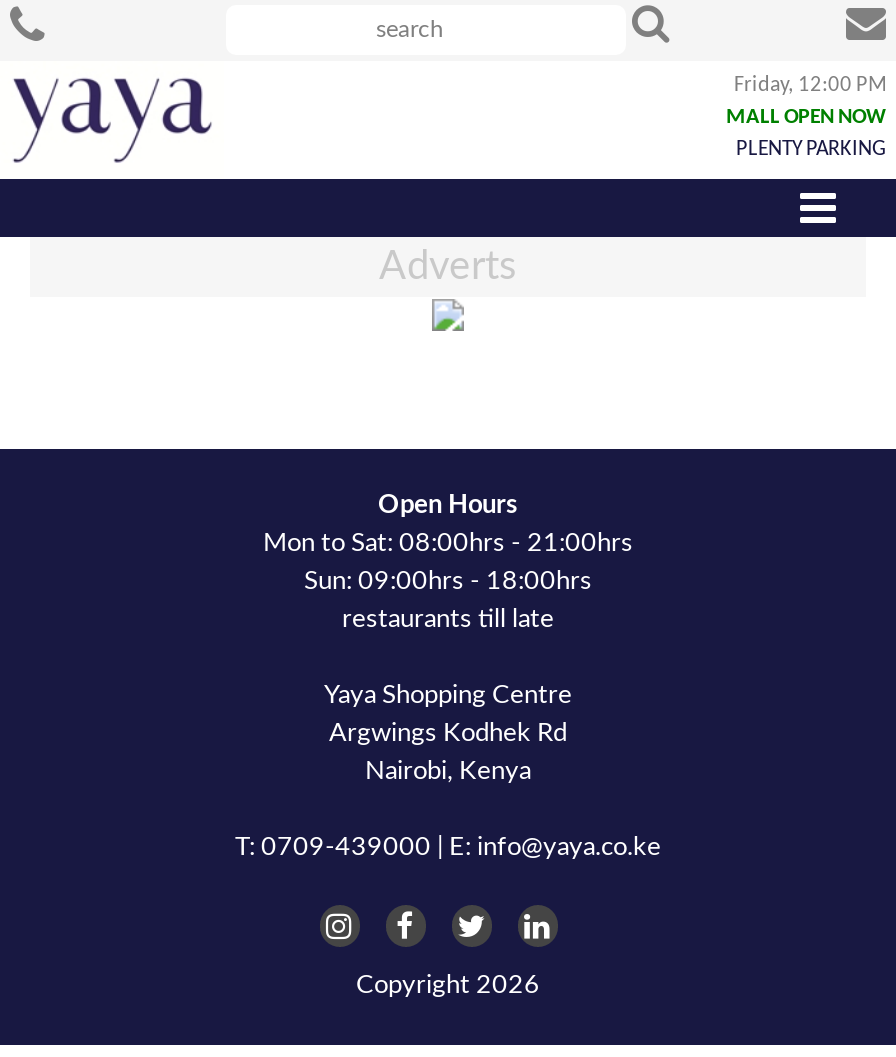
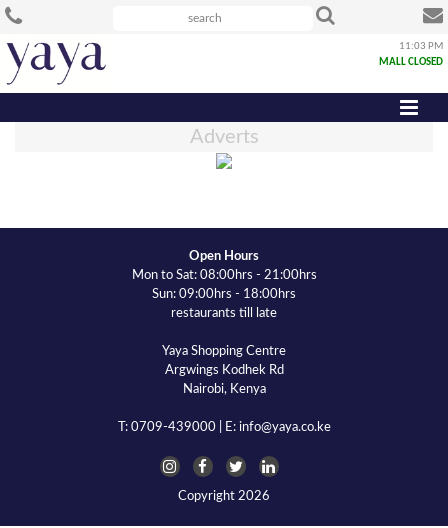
- Friday, 12:00 PM
- MALL OPEN NOW
- PLENTY PARKING
+ 11:03 PM
+ MALL CLOSED
